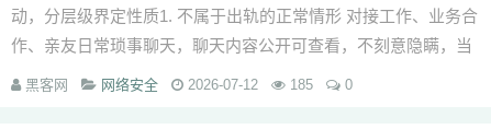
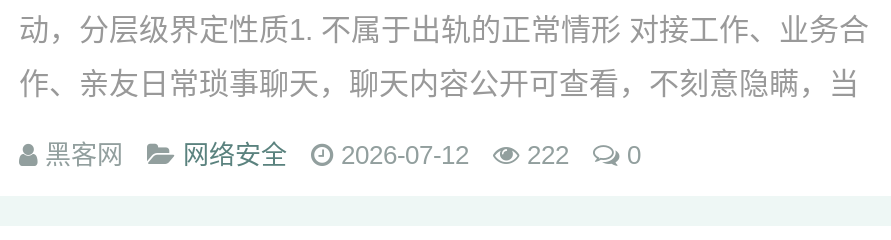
- 185
+ 222
